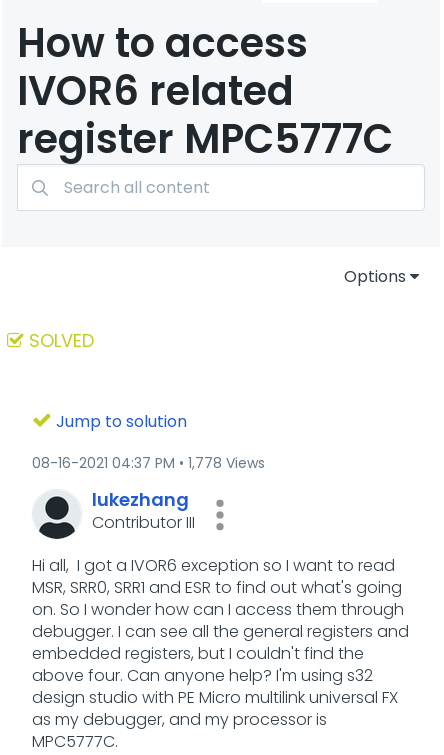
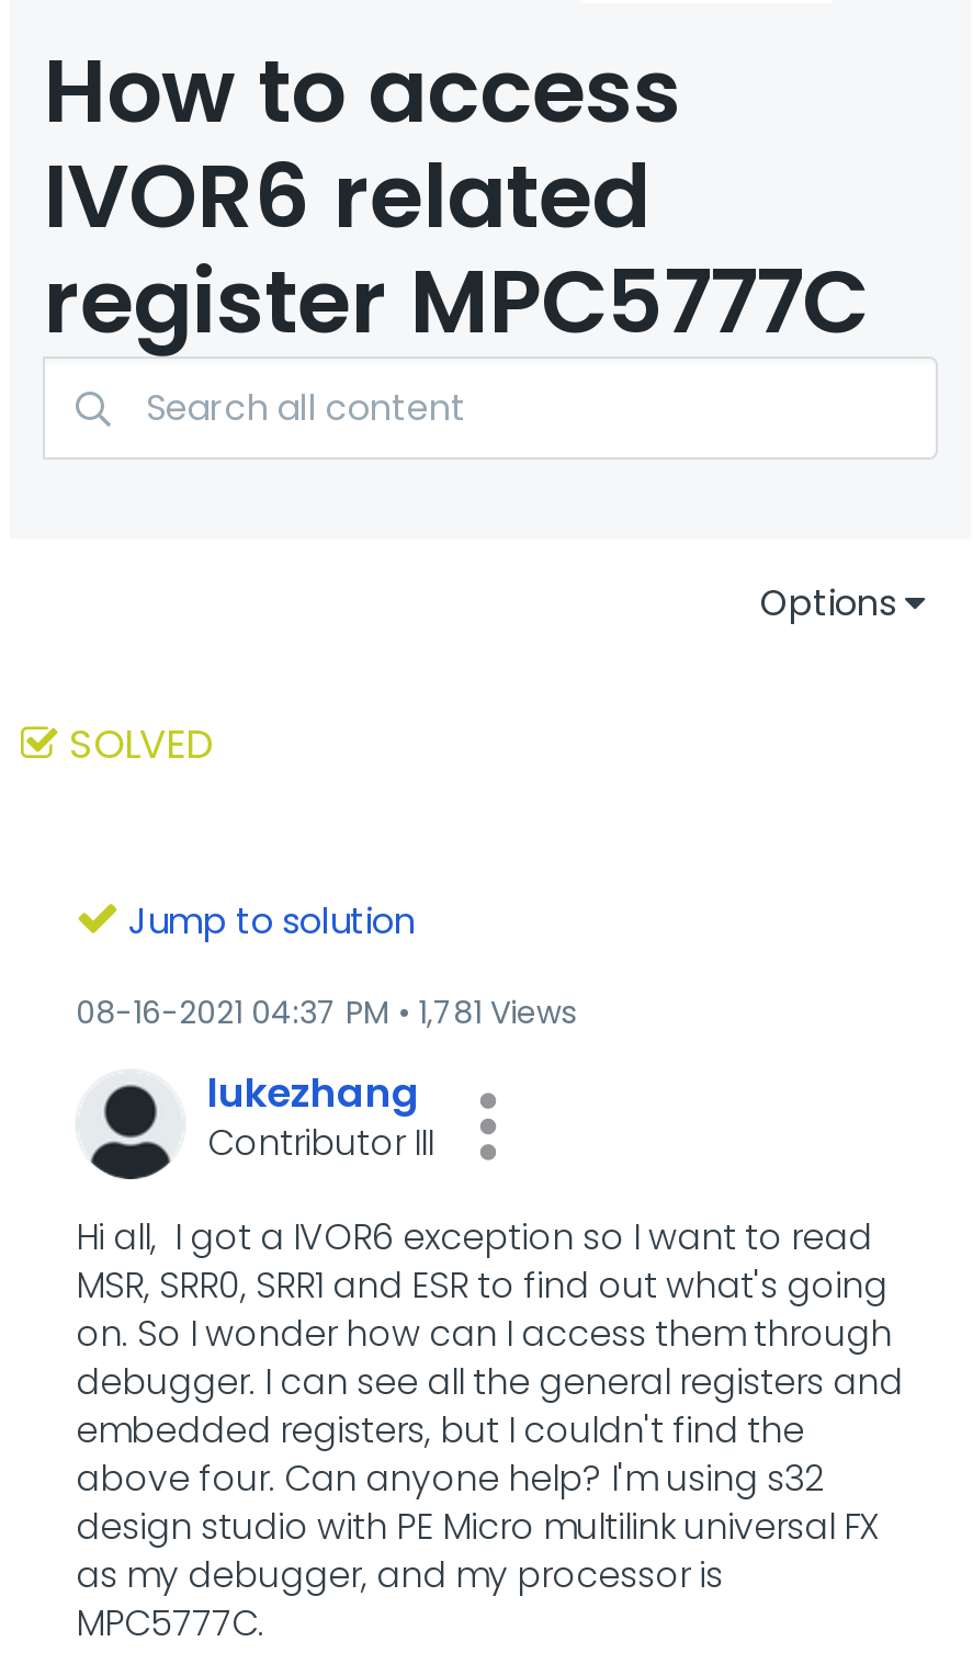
- 08-16-2021 04:37 PM 1,778 Views
+ 08-16-2021 04:37 PM 1,781 Views
